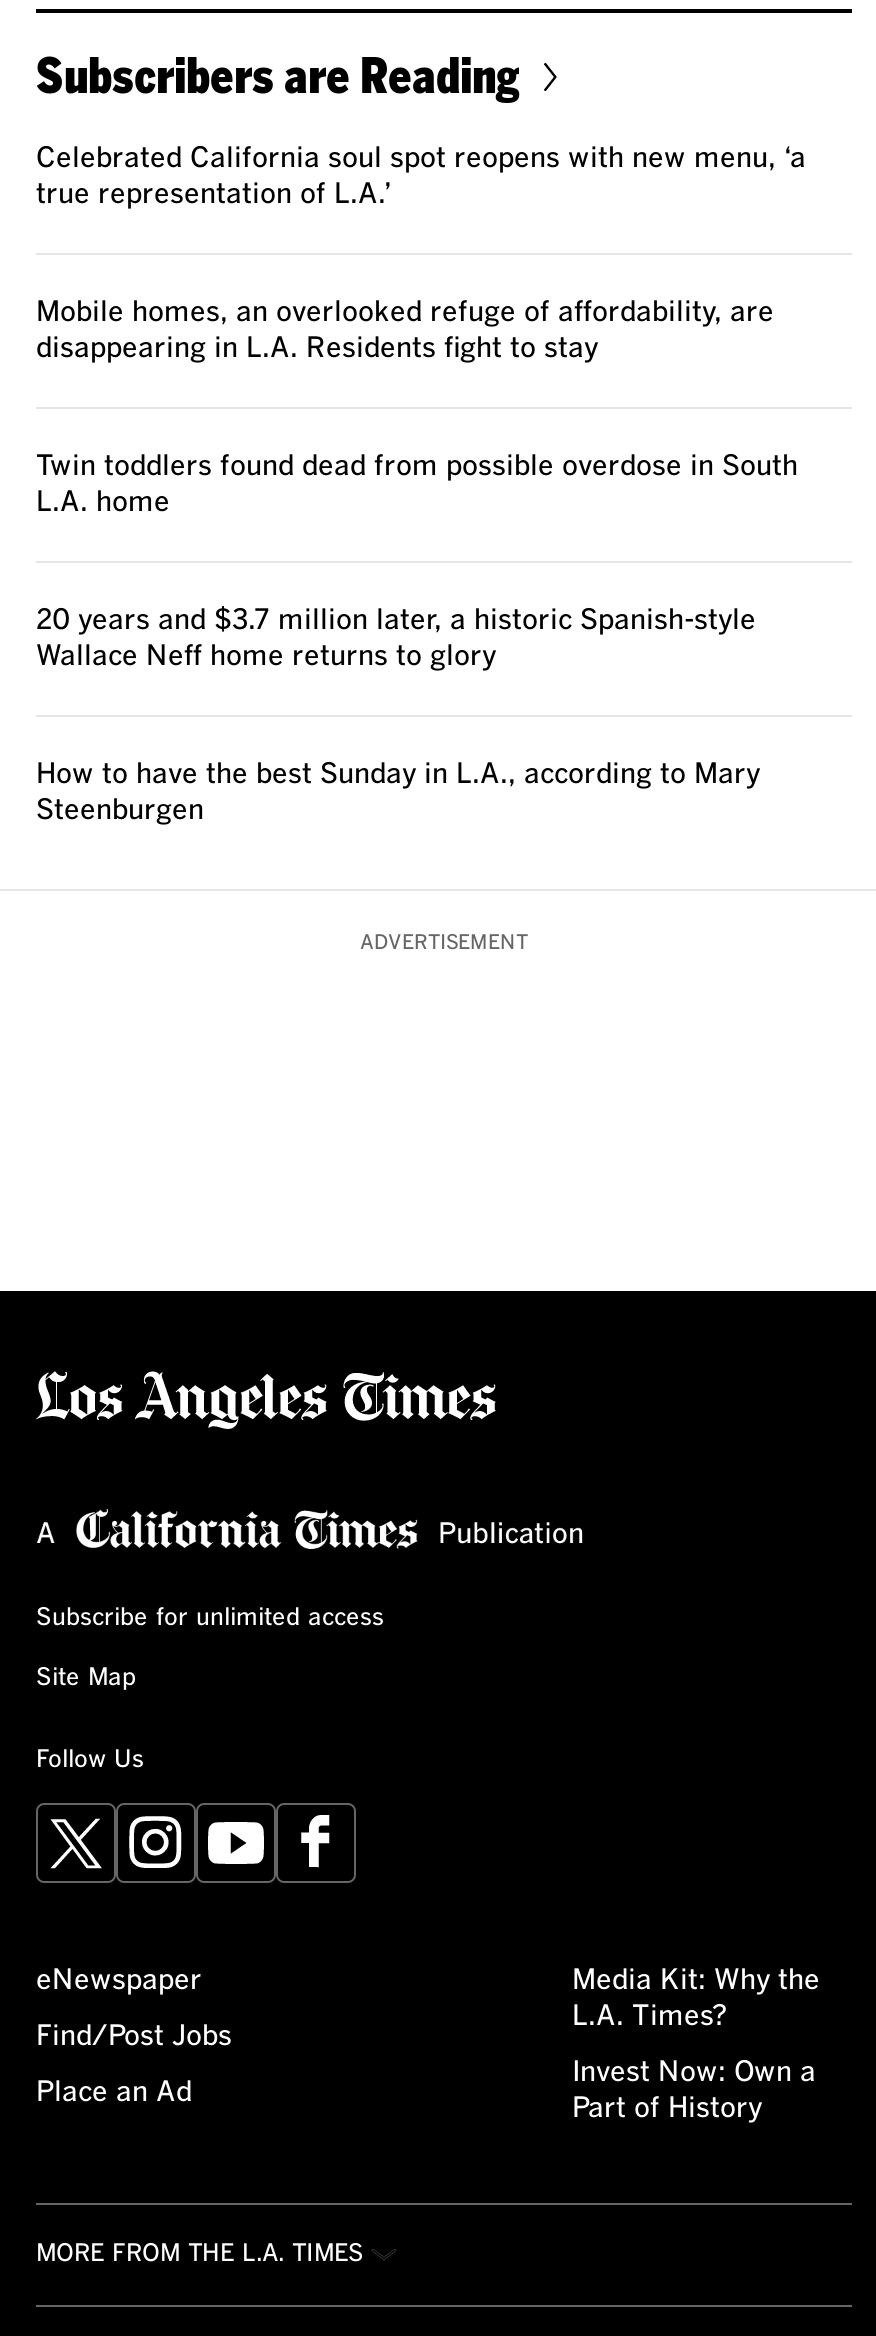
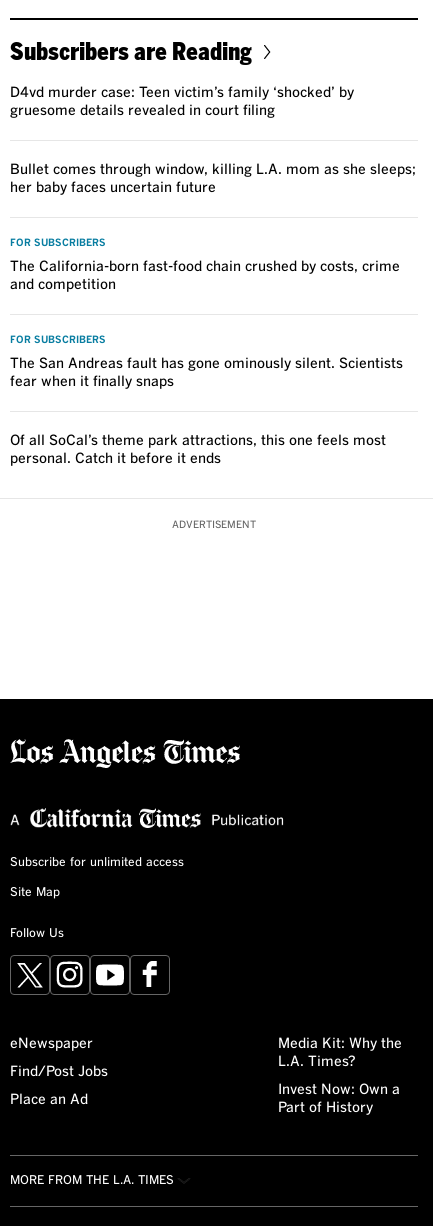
- Celebrated California soul spot reopens with new menu, ‘a
- true representation of L.A.’
+ D4vd murder case: Teen victim’s family ‘shocked’ by
+ gruesome details revealed in court filing

- Mobile homes, an overlooked refuge of affordability, are
- disappearing in L.A. Residents fight to stay
+ Bullet comes through window, killing L.A. mom as she sleeps;
+ her baby faces uncertain future

- Twin toddlers found dead from possible overdose in South
- L.A. home
+ FOR SUBSCRIBERS
+ The California-born fast-food chain crushed by costs, crime
+ and competition

- 20 years and $3.7 million later, a historic Spanish-style
- Wallace Neff home returns to glory
+ FOR SUBSCRIBERS
+ The San Andreas fault has gone ominously silent. Scientists
+ fear when it finally snaps

- How to have the best Sunday in L.A., according to Mary
- Steenburgen
+ Of all SoCal’s theme park attractions, this one feels most
+ personal. Catch it before it ends
